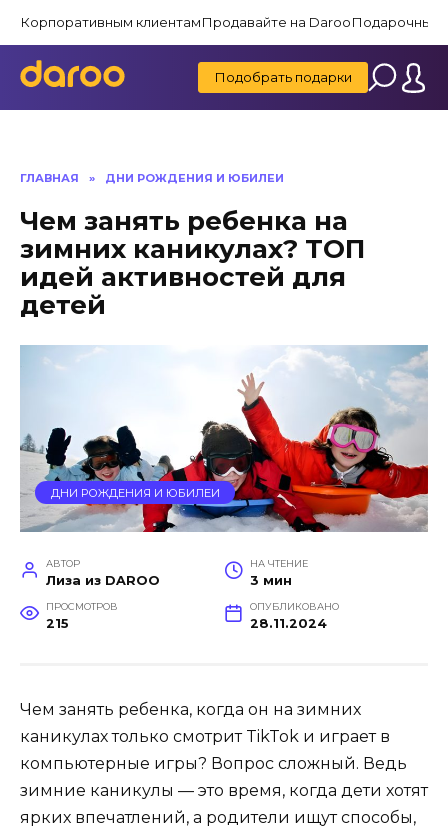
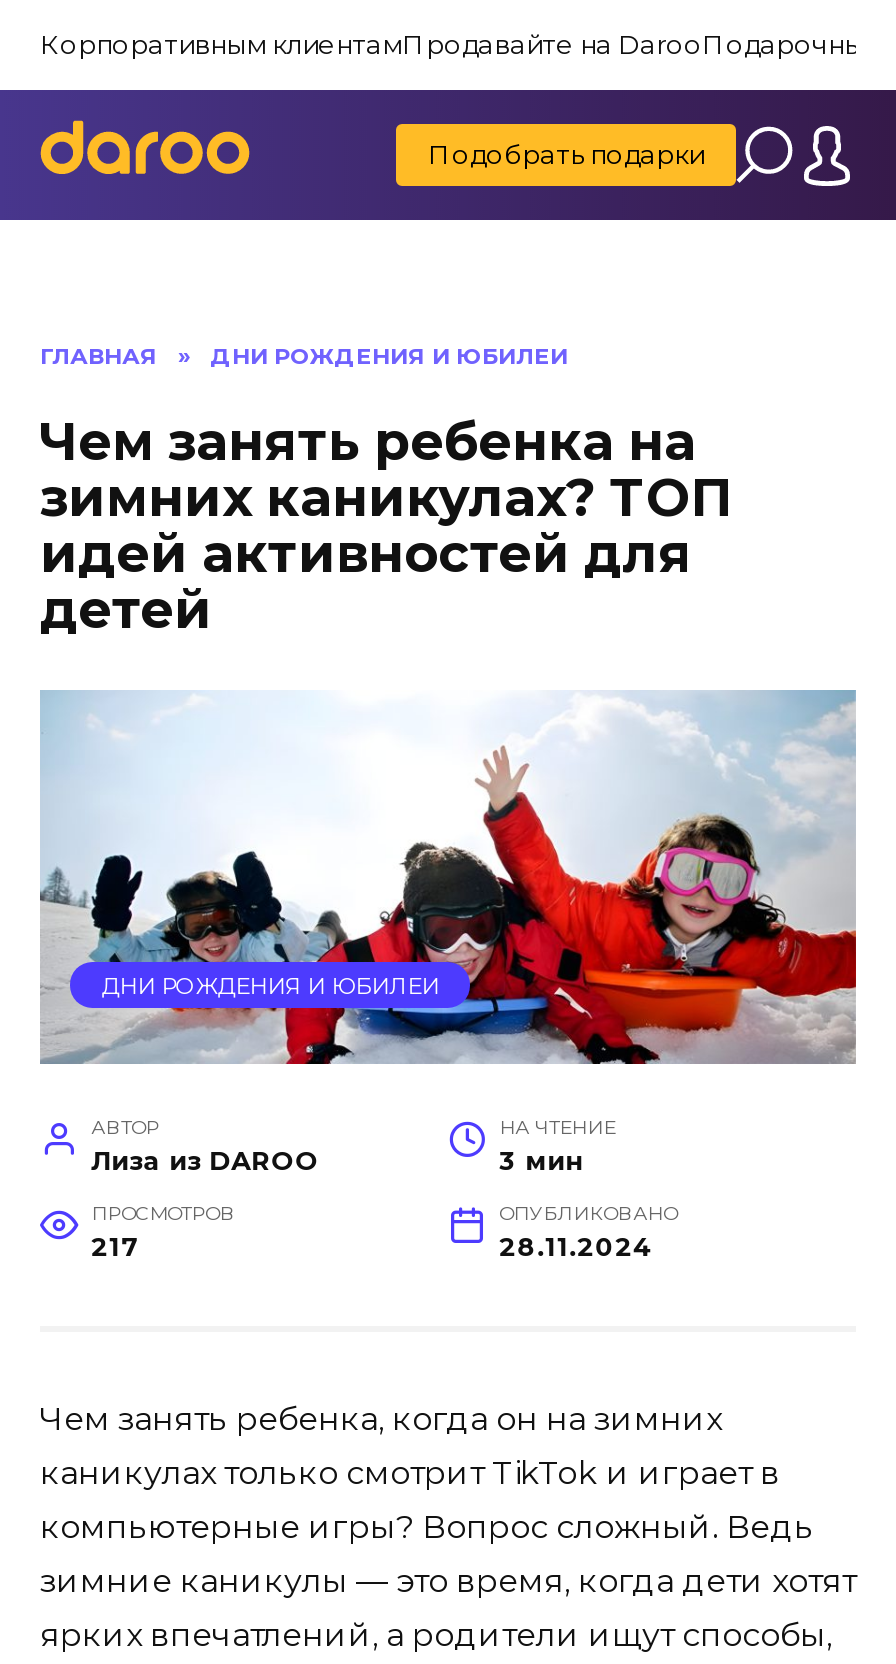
- 215
+ 217
